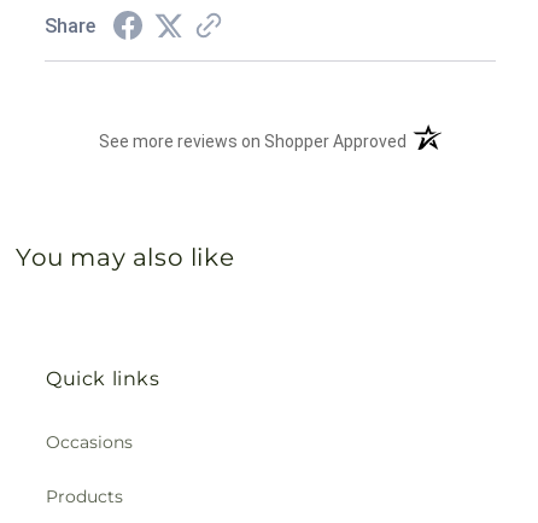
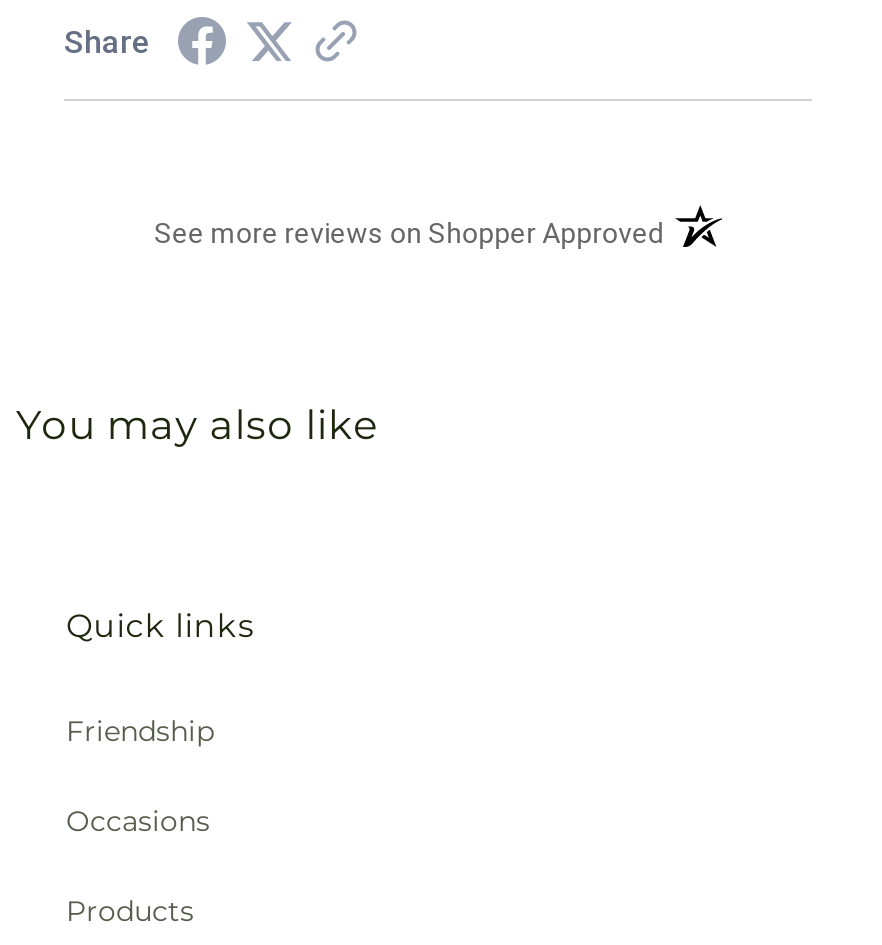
+ Friendship
